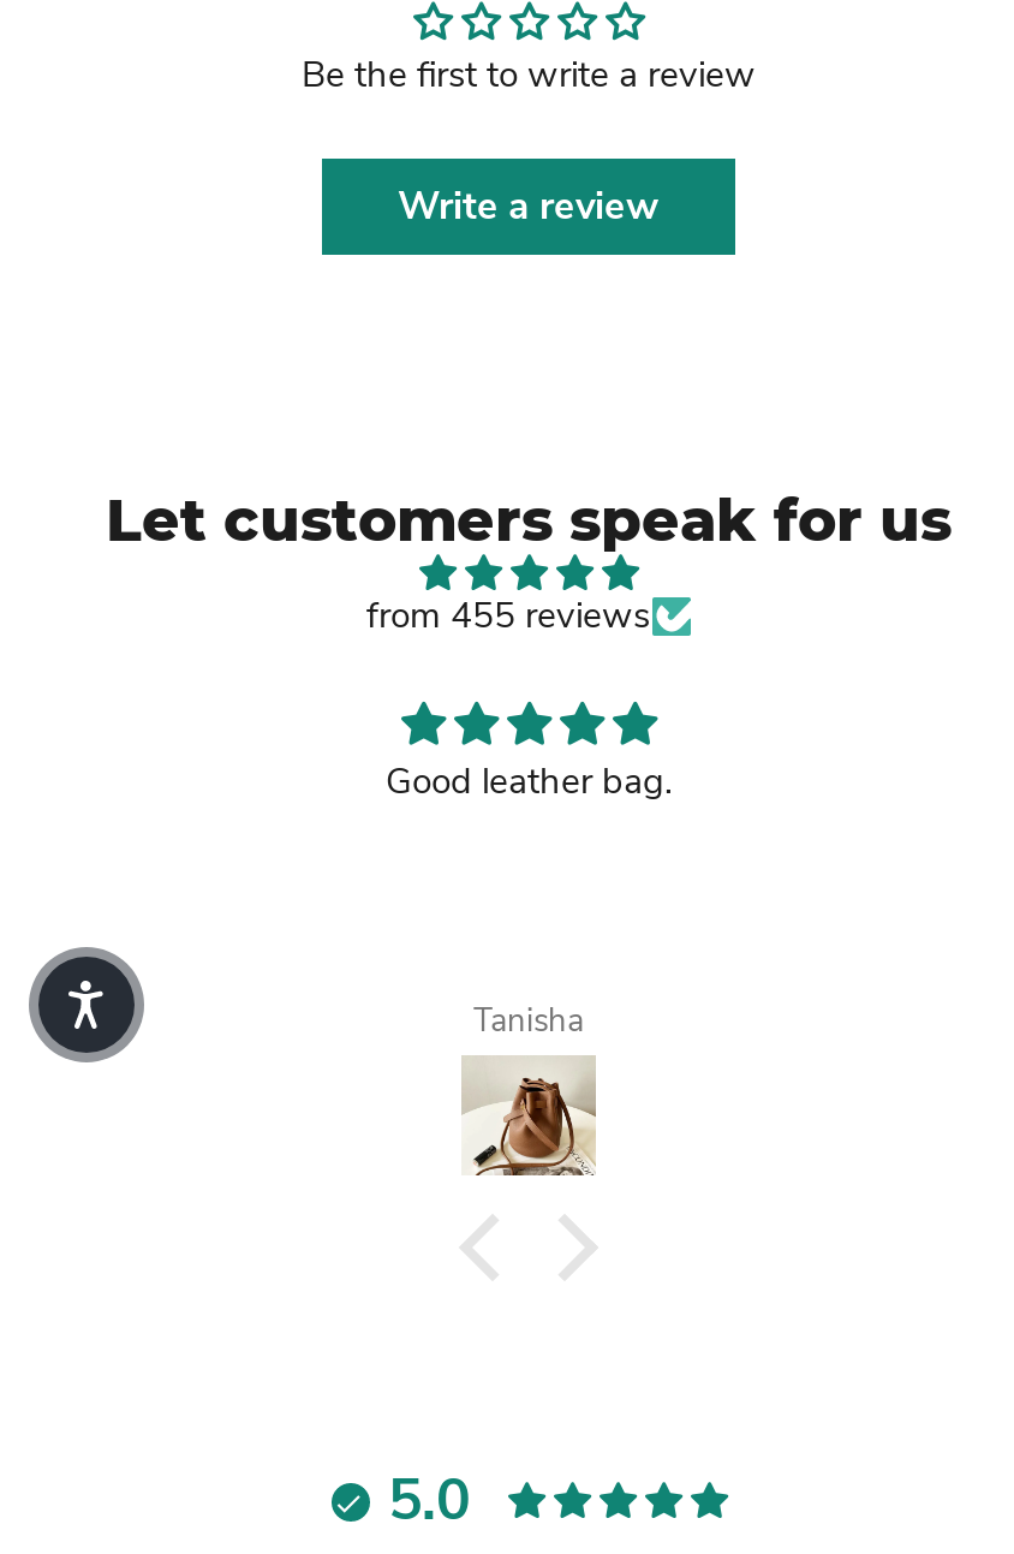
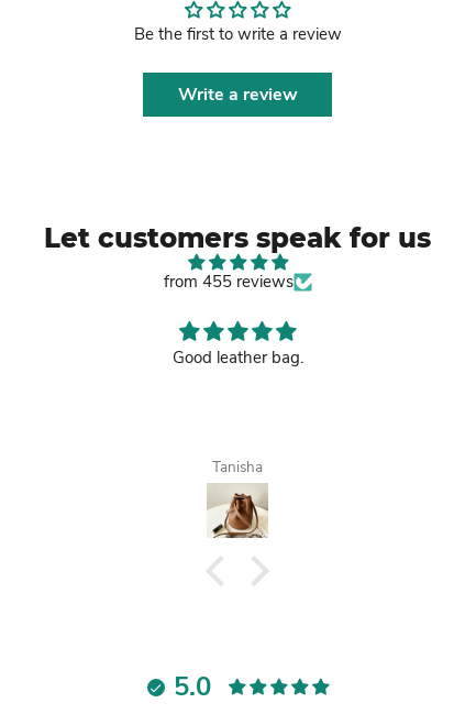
- [image]
